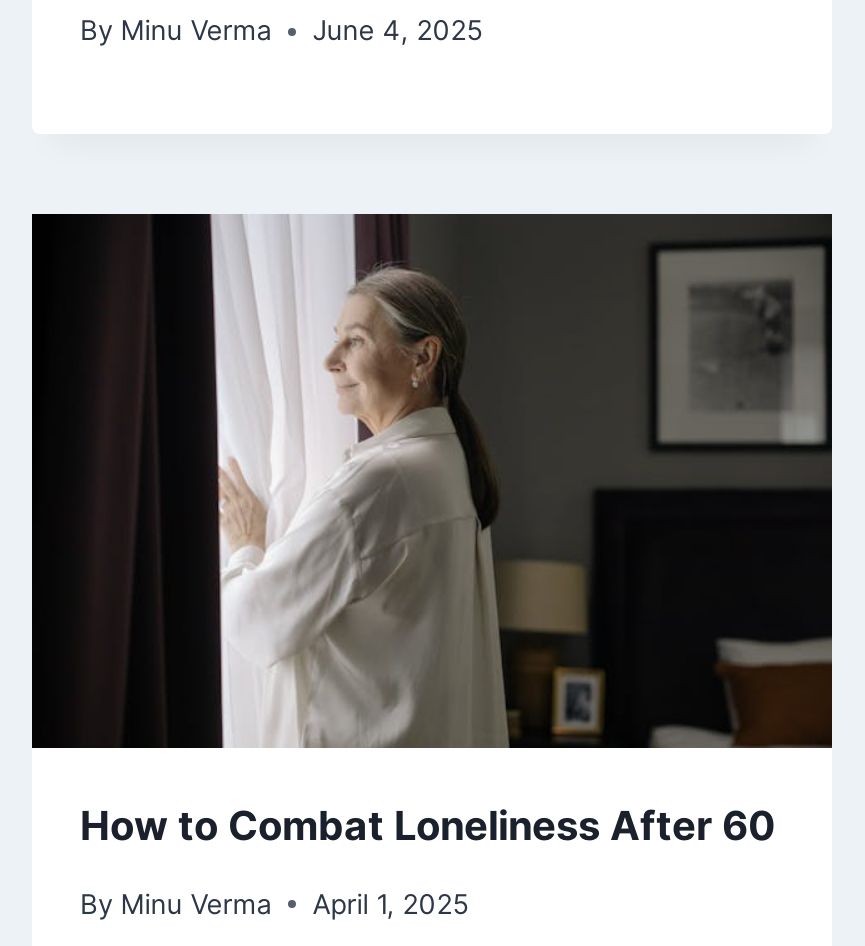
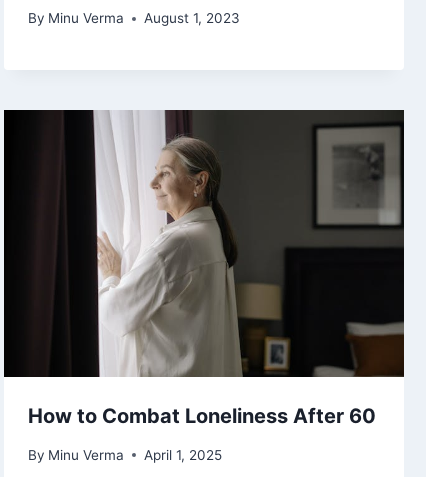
- By Minu Verma June 4, 2025
+ By Minu Verma August 1, 2023
